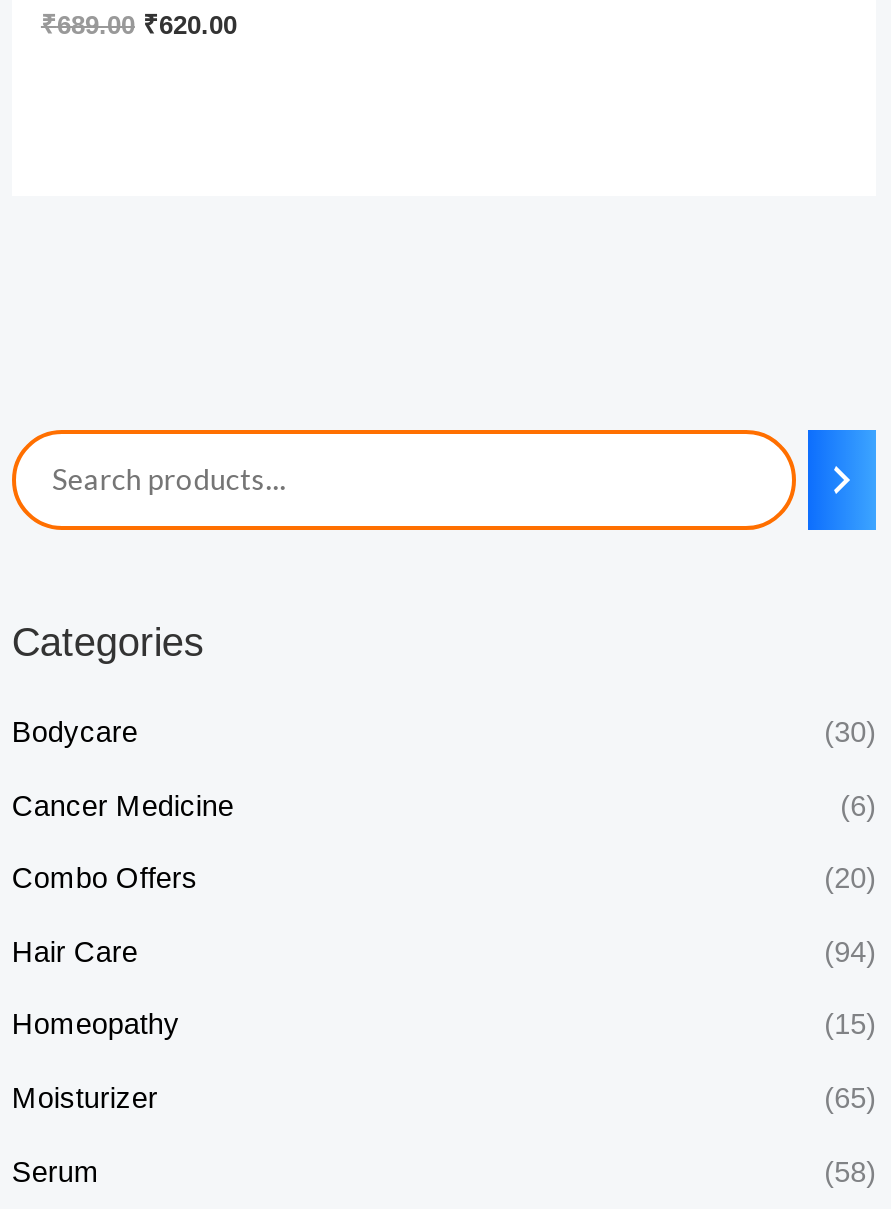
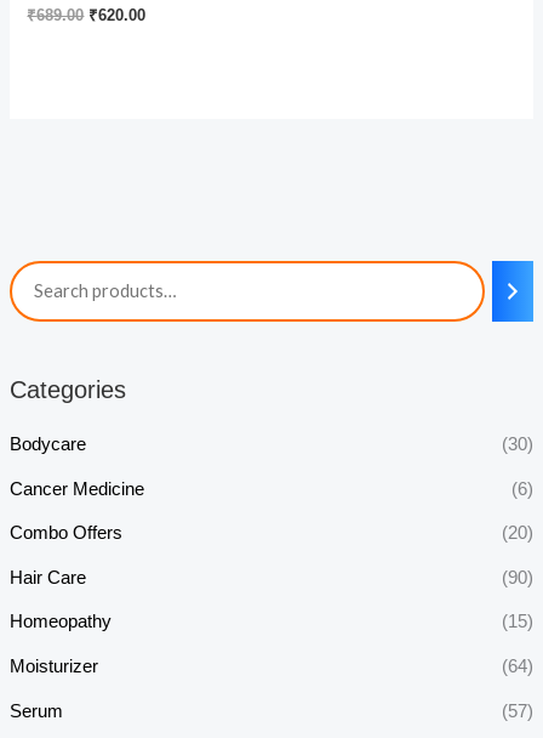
- (94)
+ (90)

- (65)
+ (64)

- (58)
+ (57)
